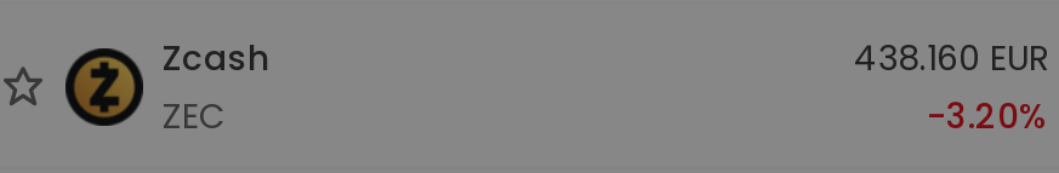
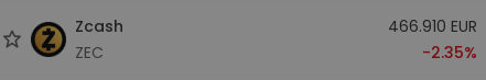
- 438.160 EUR
- -3.20%
+ 466.910 EUR
+ -2.35%
